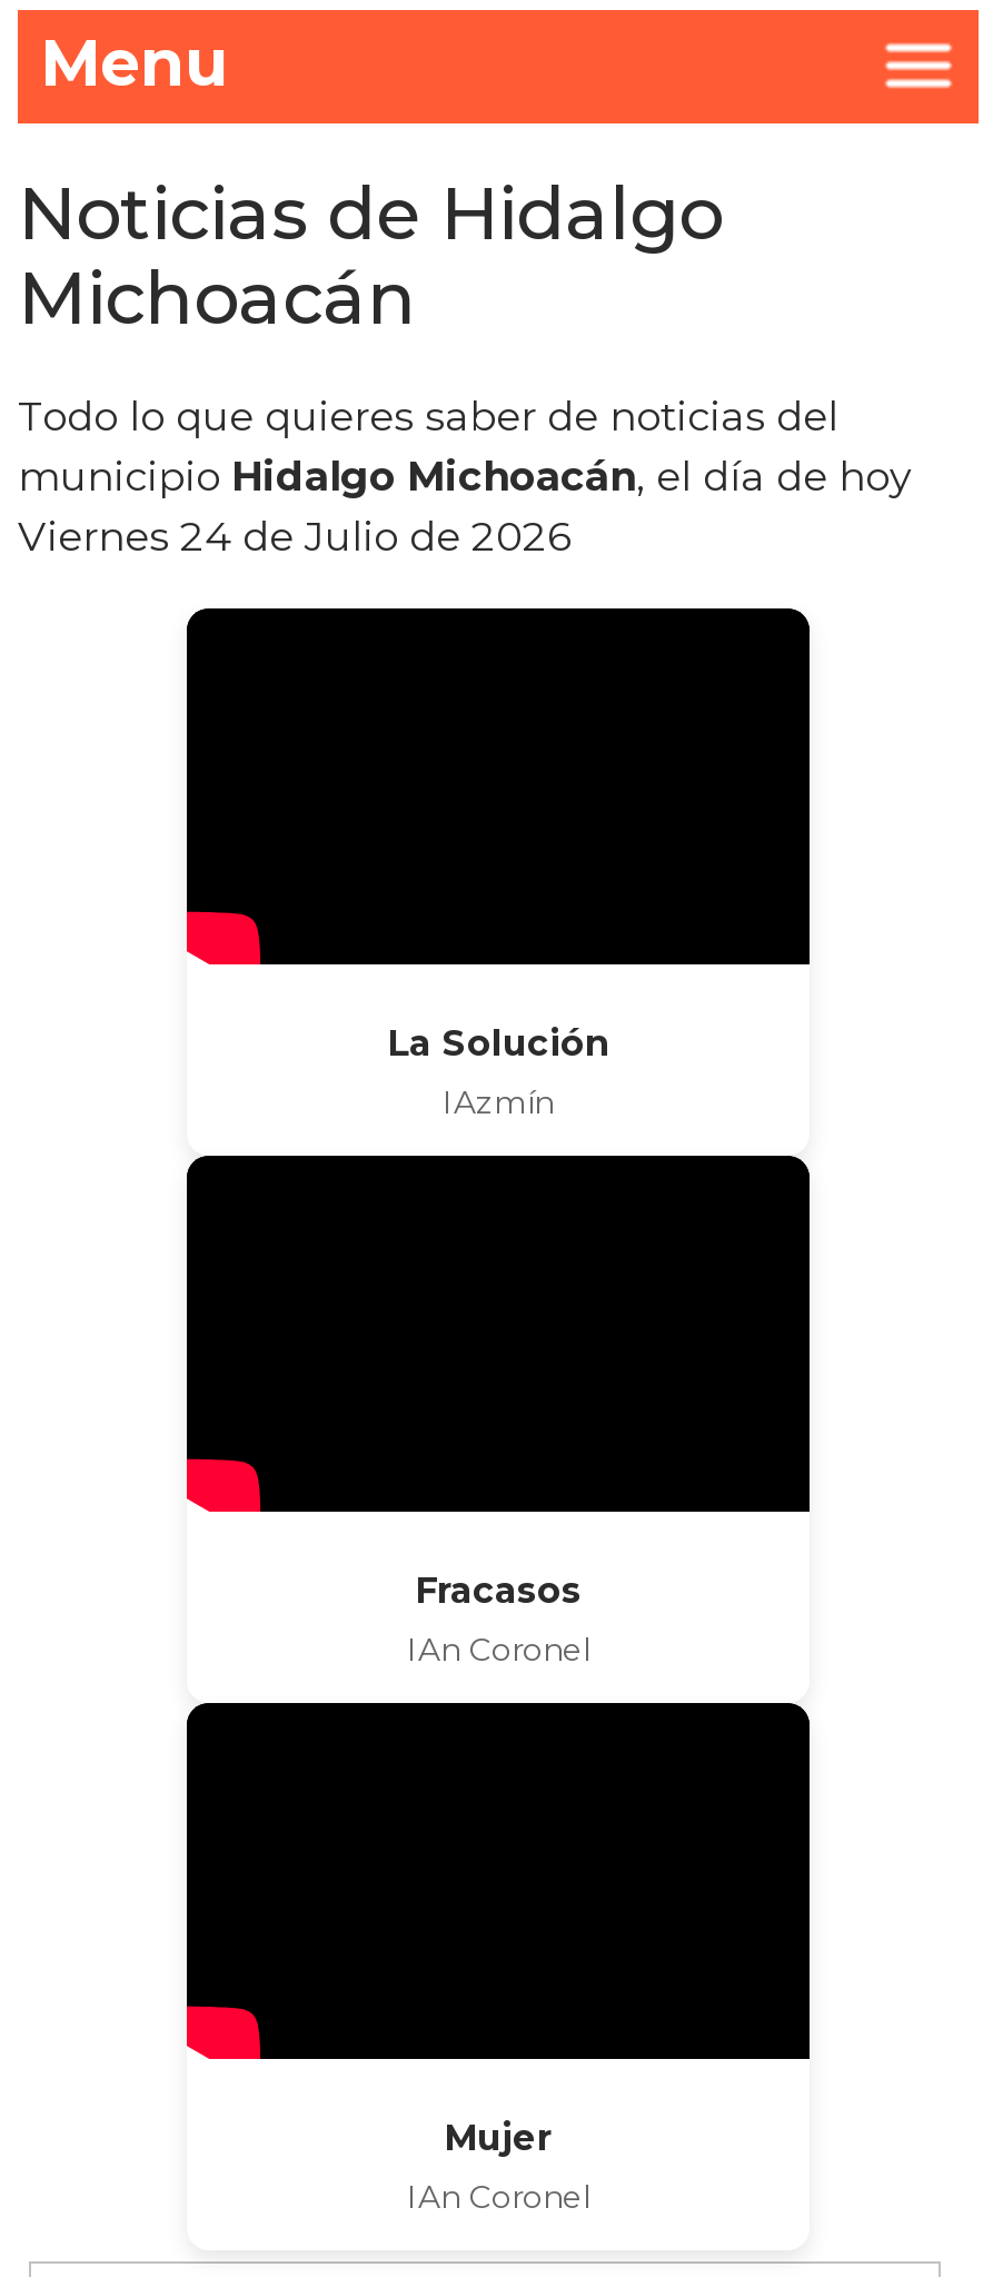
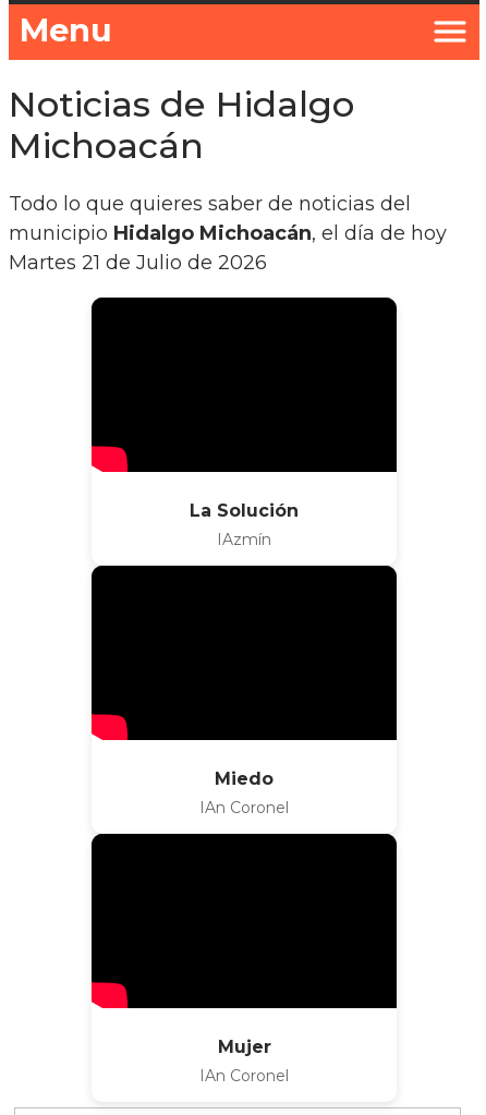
- Viernes 24 de Julio de 2026
+ Martes 21 de Julio de 2026

- Fracasos
+ Miedo
